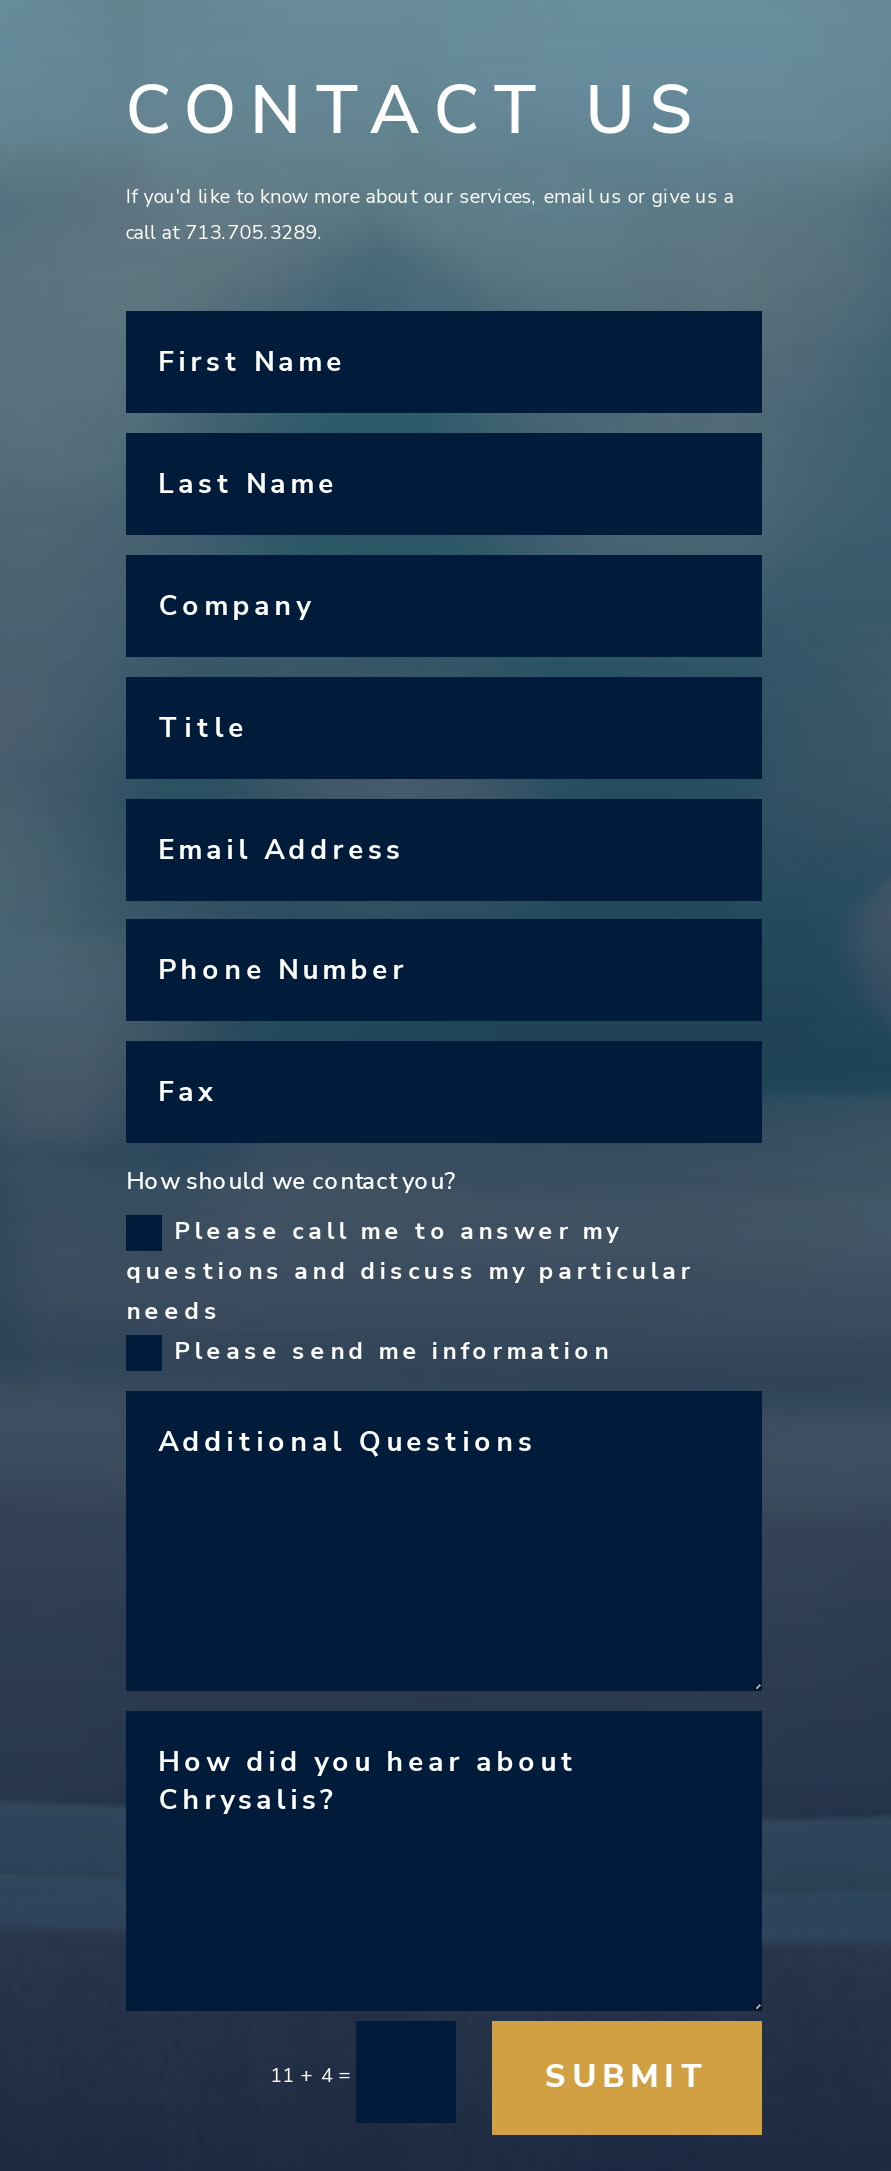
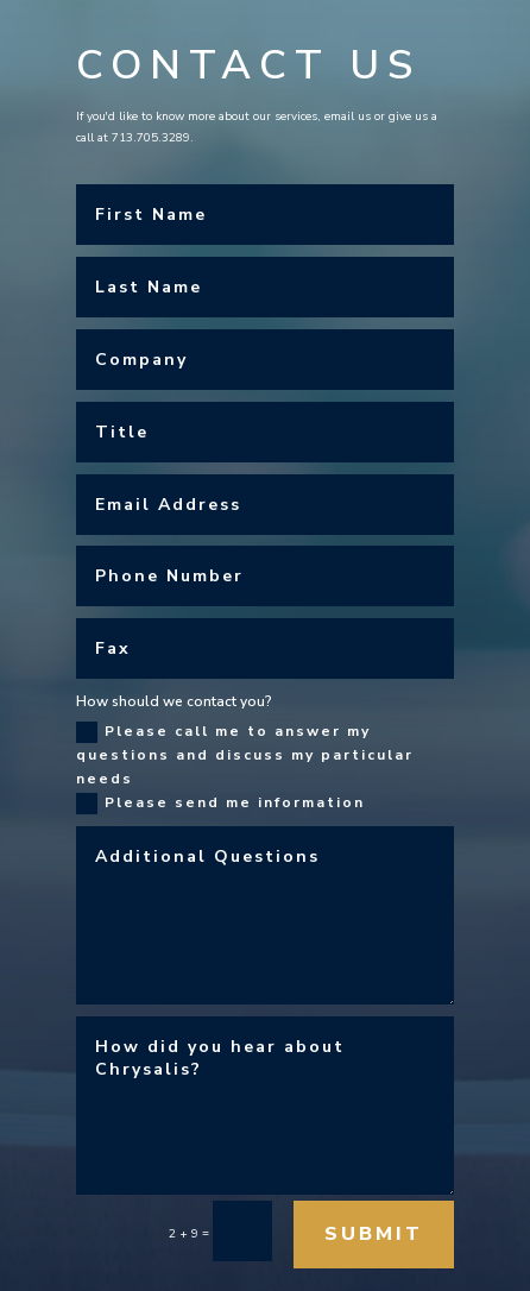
- 11 + 4 =
+ 2 + 9 =
